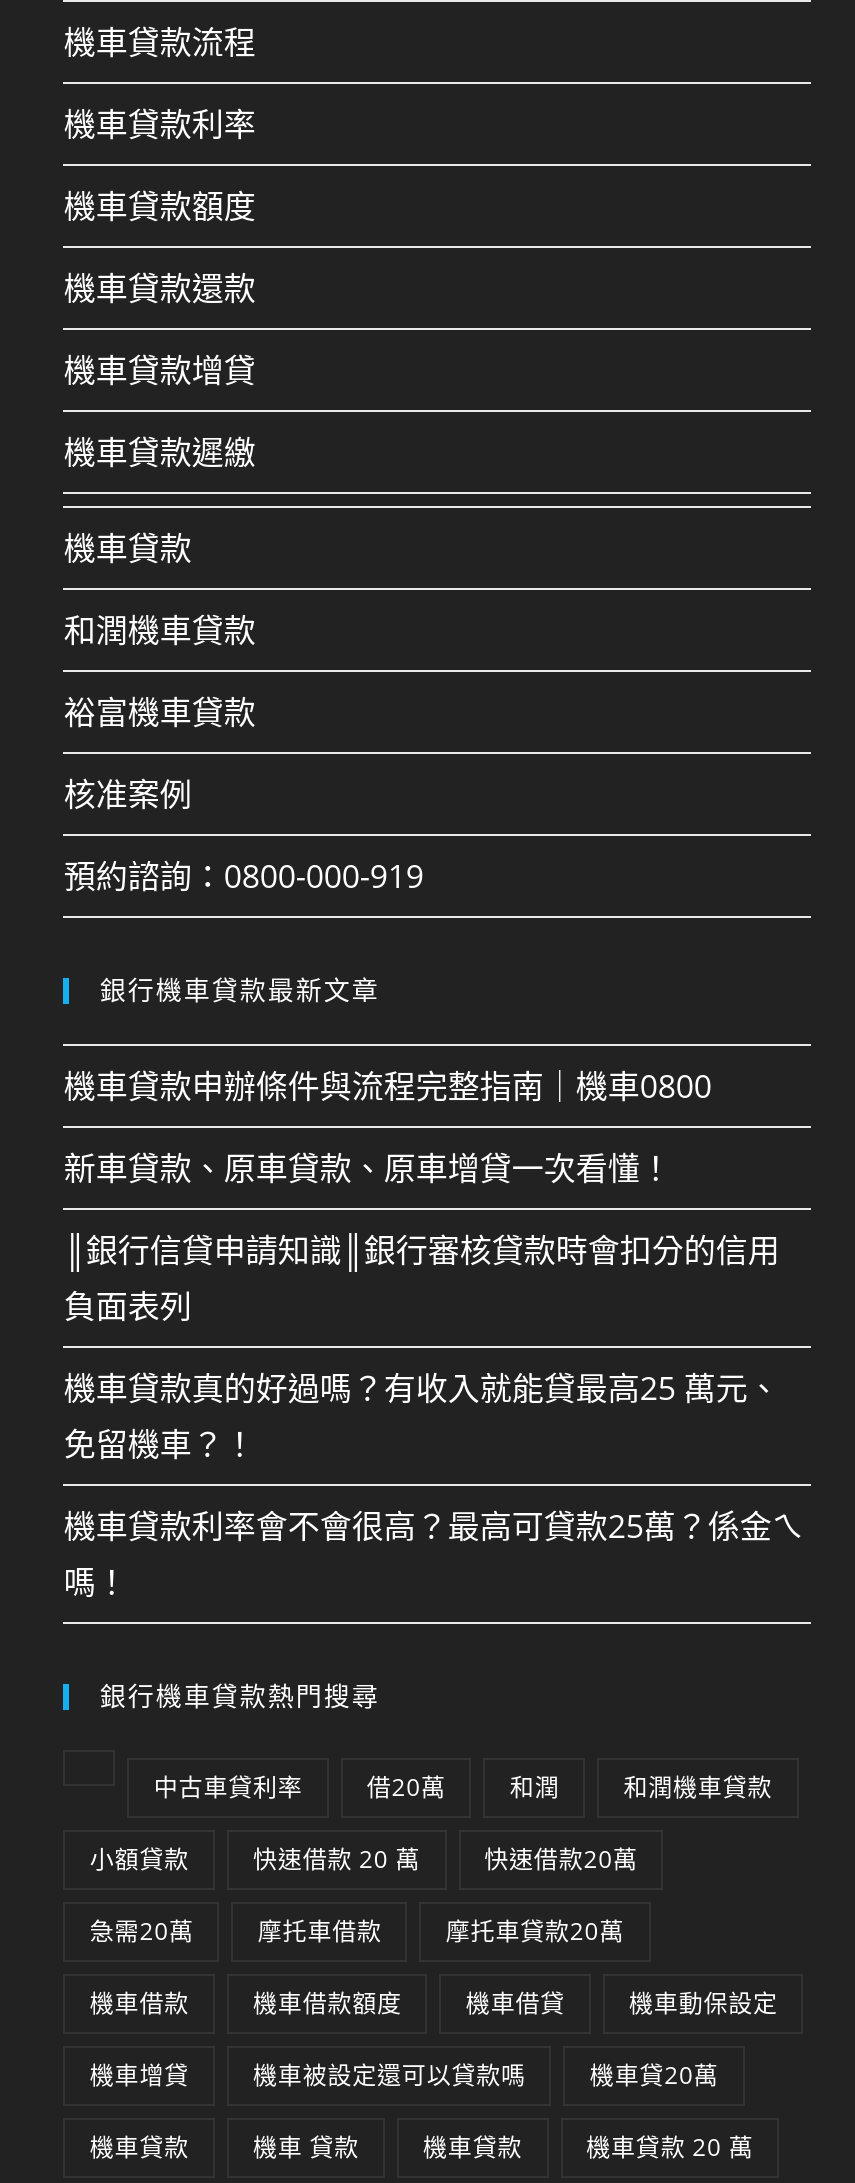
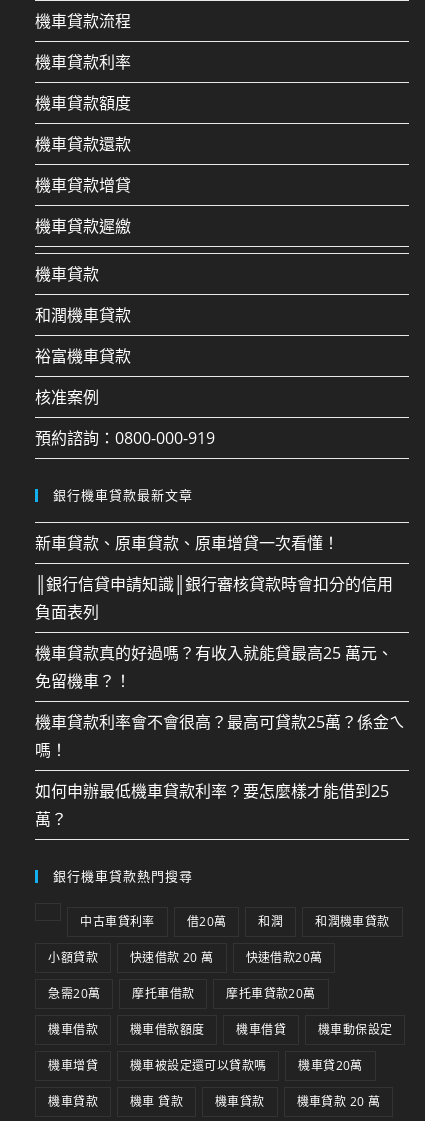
- 機車貸款申辦條件與流程完整指南｜機車0800

moved up: 新車貸款、原車貸款、原車增貸一次看懂！ | 負面表列 | 機車貸款真的好過嗎？有收入就能貸最高25 萬元、 | 免留機車？！ | 機車貸款利率會不會很高？最高可貸款25萬？係金ㄟ | 嗎！

+ 如何申辦最低機車貸款利率？要怎麼樣才能借到25
+ 萬？
